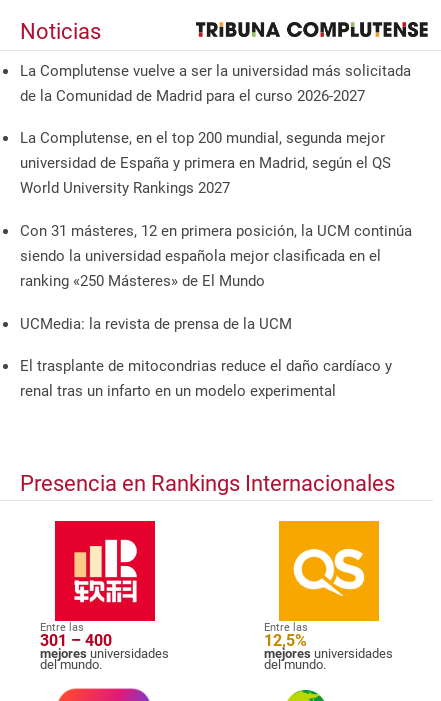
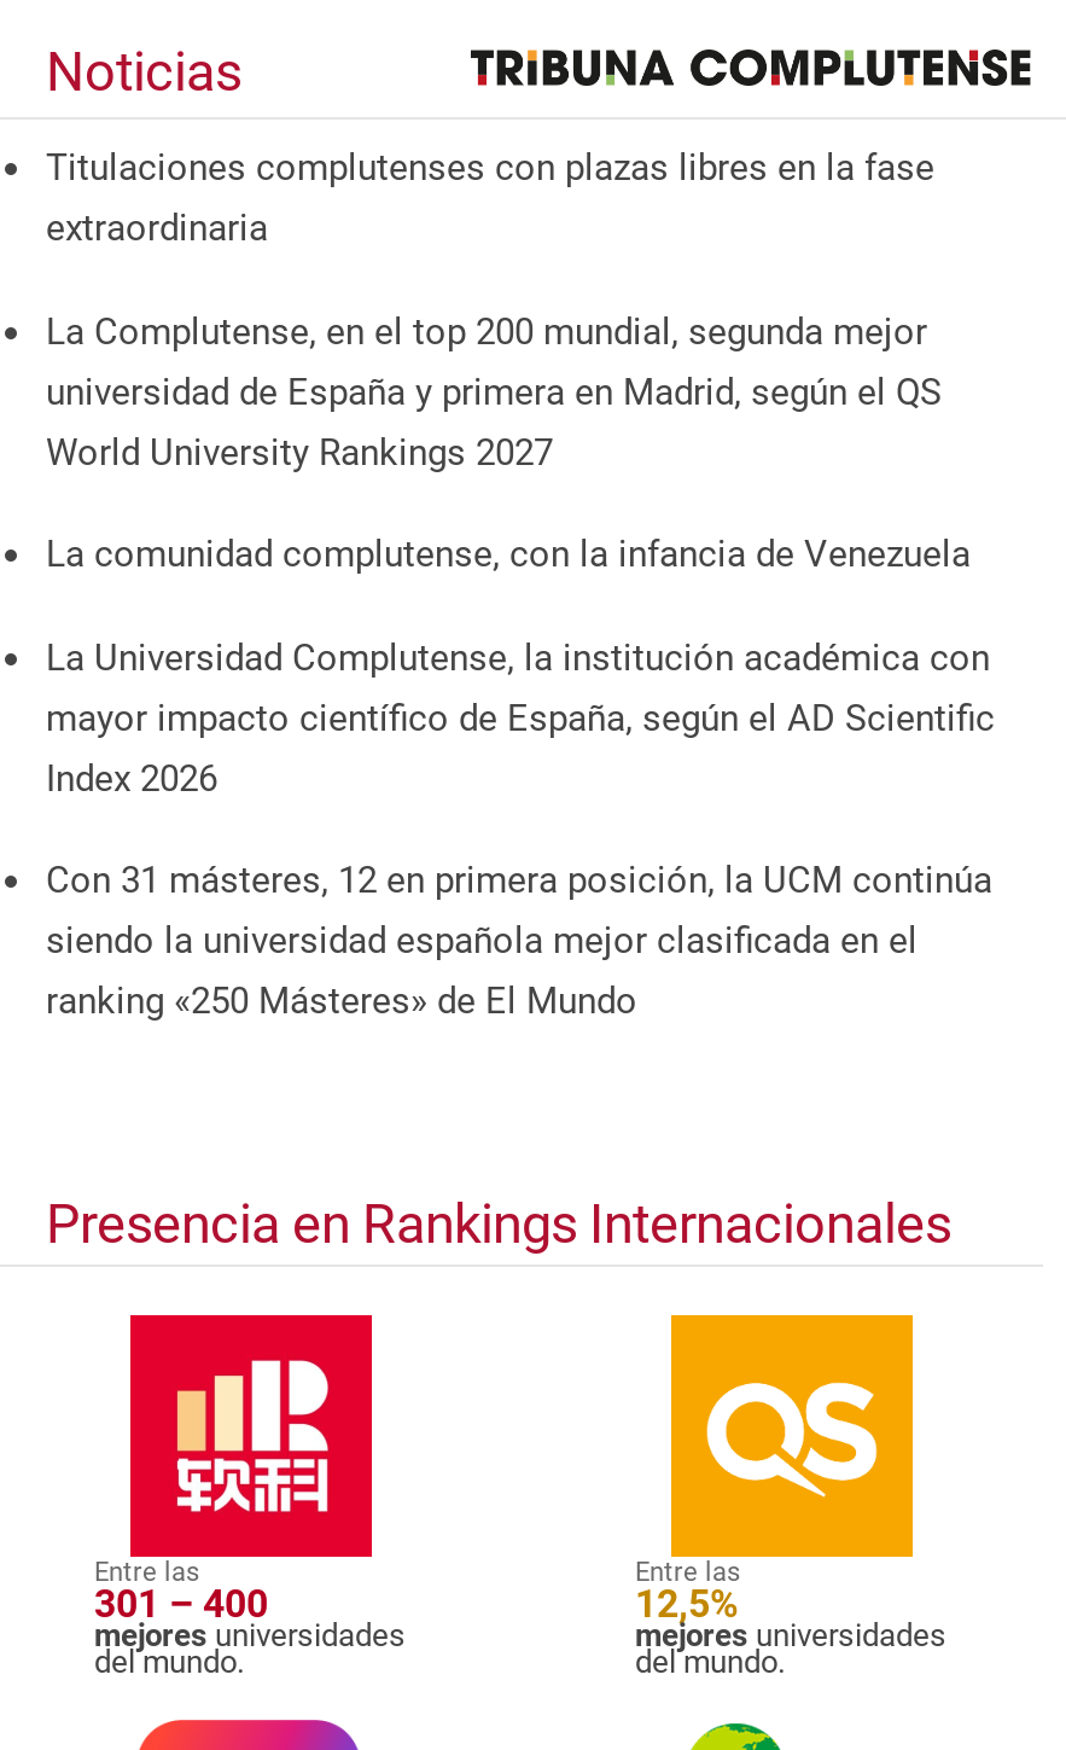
- La Complutense vuelve a ser la universidad más solicitada
- de la Comunidad de Madrid para el curso 2026-2027
+ Titulaciones complutenses con plazas libres en la fase
+ extraordinaria

+ La comunidad complutense, con la infancia de Venezuela
+ La Universidad Complutense, la institución académica con
+ mayor impacto científico de España, según el AD Scientific
+ Index 2026

moved down: Con 31 másteres, 12 en primera posición, la UCM continúa | siendo la universidad española mejor clasificada en el | ranking «250 Másteres» de El Mundo

- UCMedia: la revista de prensa de la UCM
- El trasplante de mitocondrias reduce el daño cardíaco y
- renal tras un infarto en un modelo experimental
